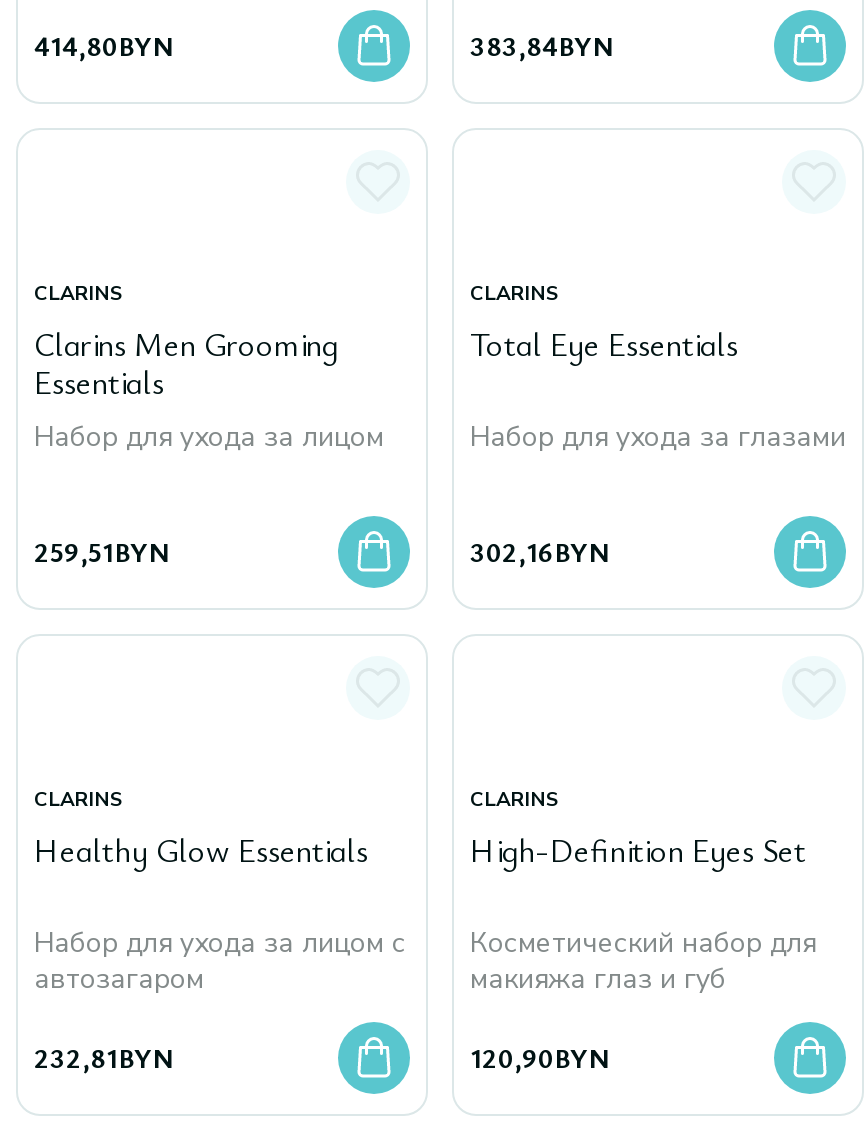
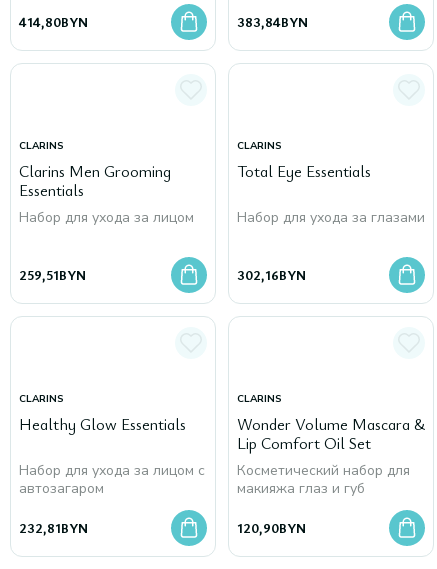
- High-Definition Eyes Set
+ Wonder Volume Mascara &
+ Lip Comfort Oil Set
